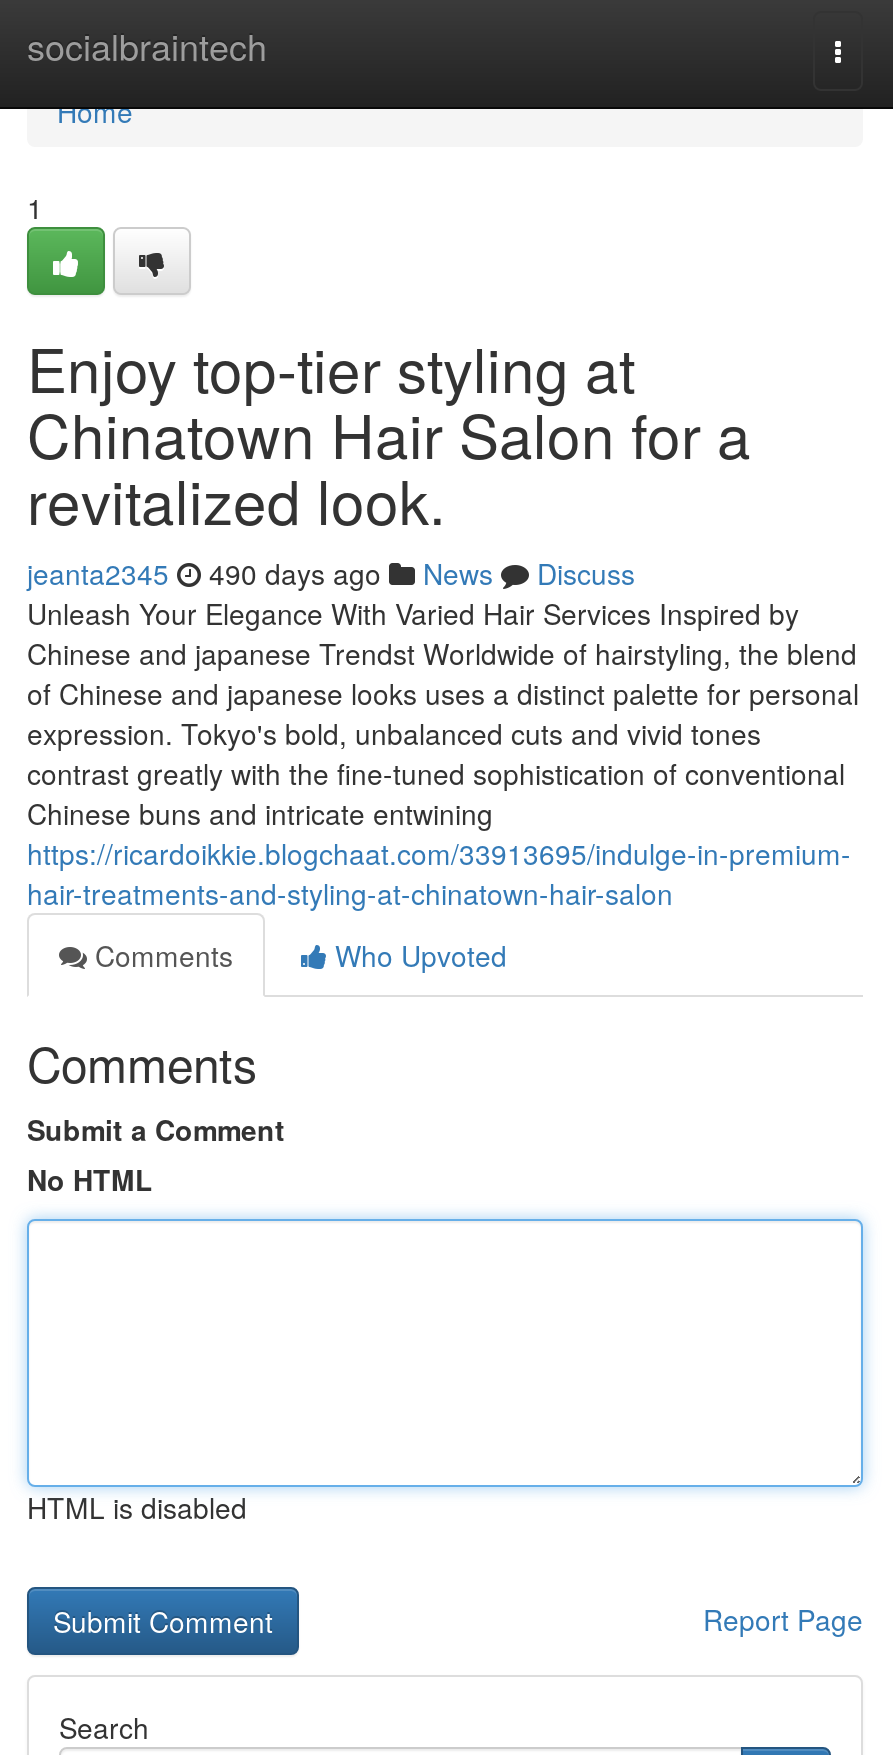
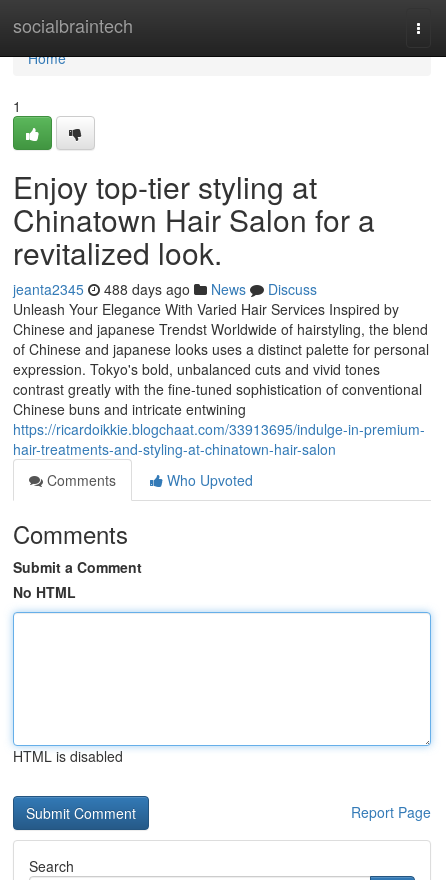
- jeanta2345 490 days ago News Discuss
+ jeanta2345 488 days ago News Discuss
